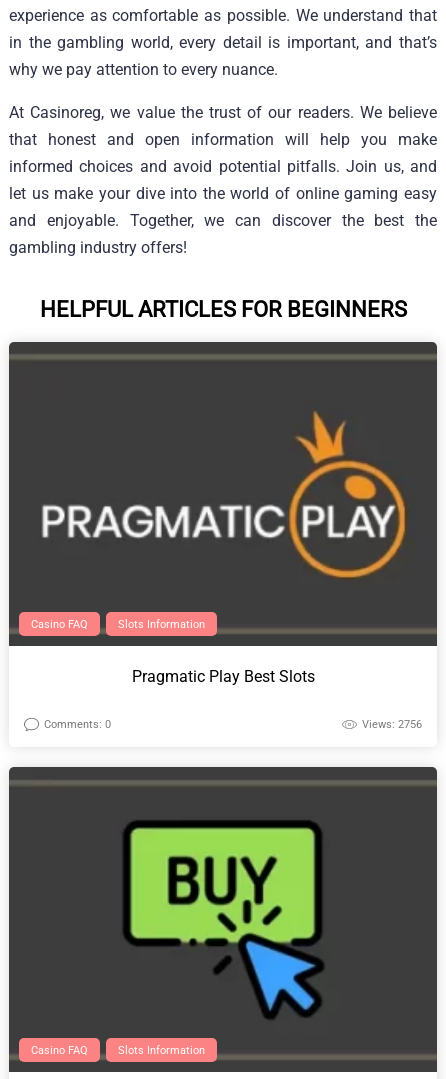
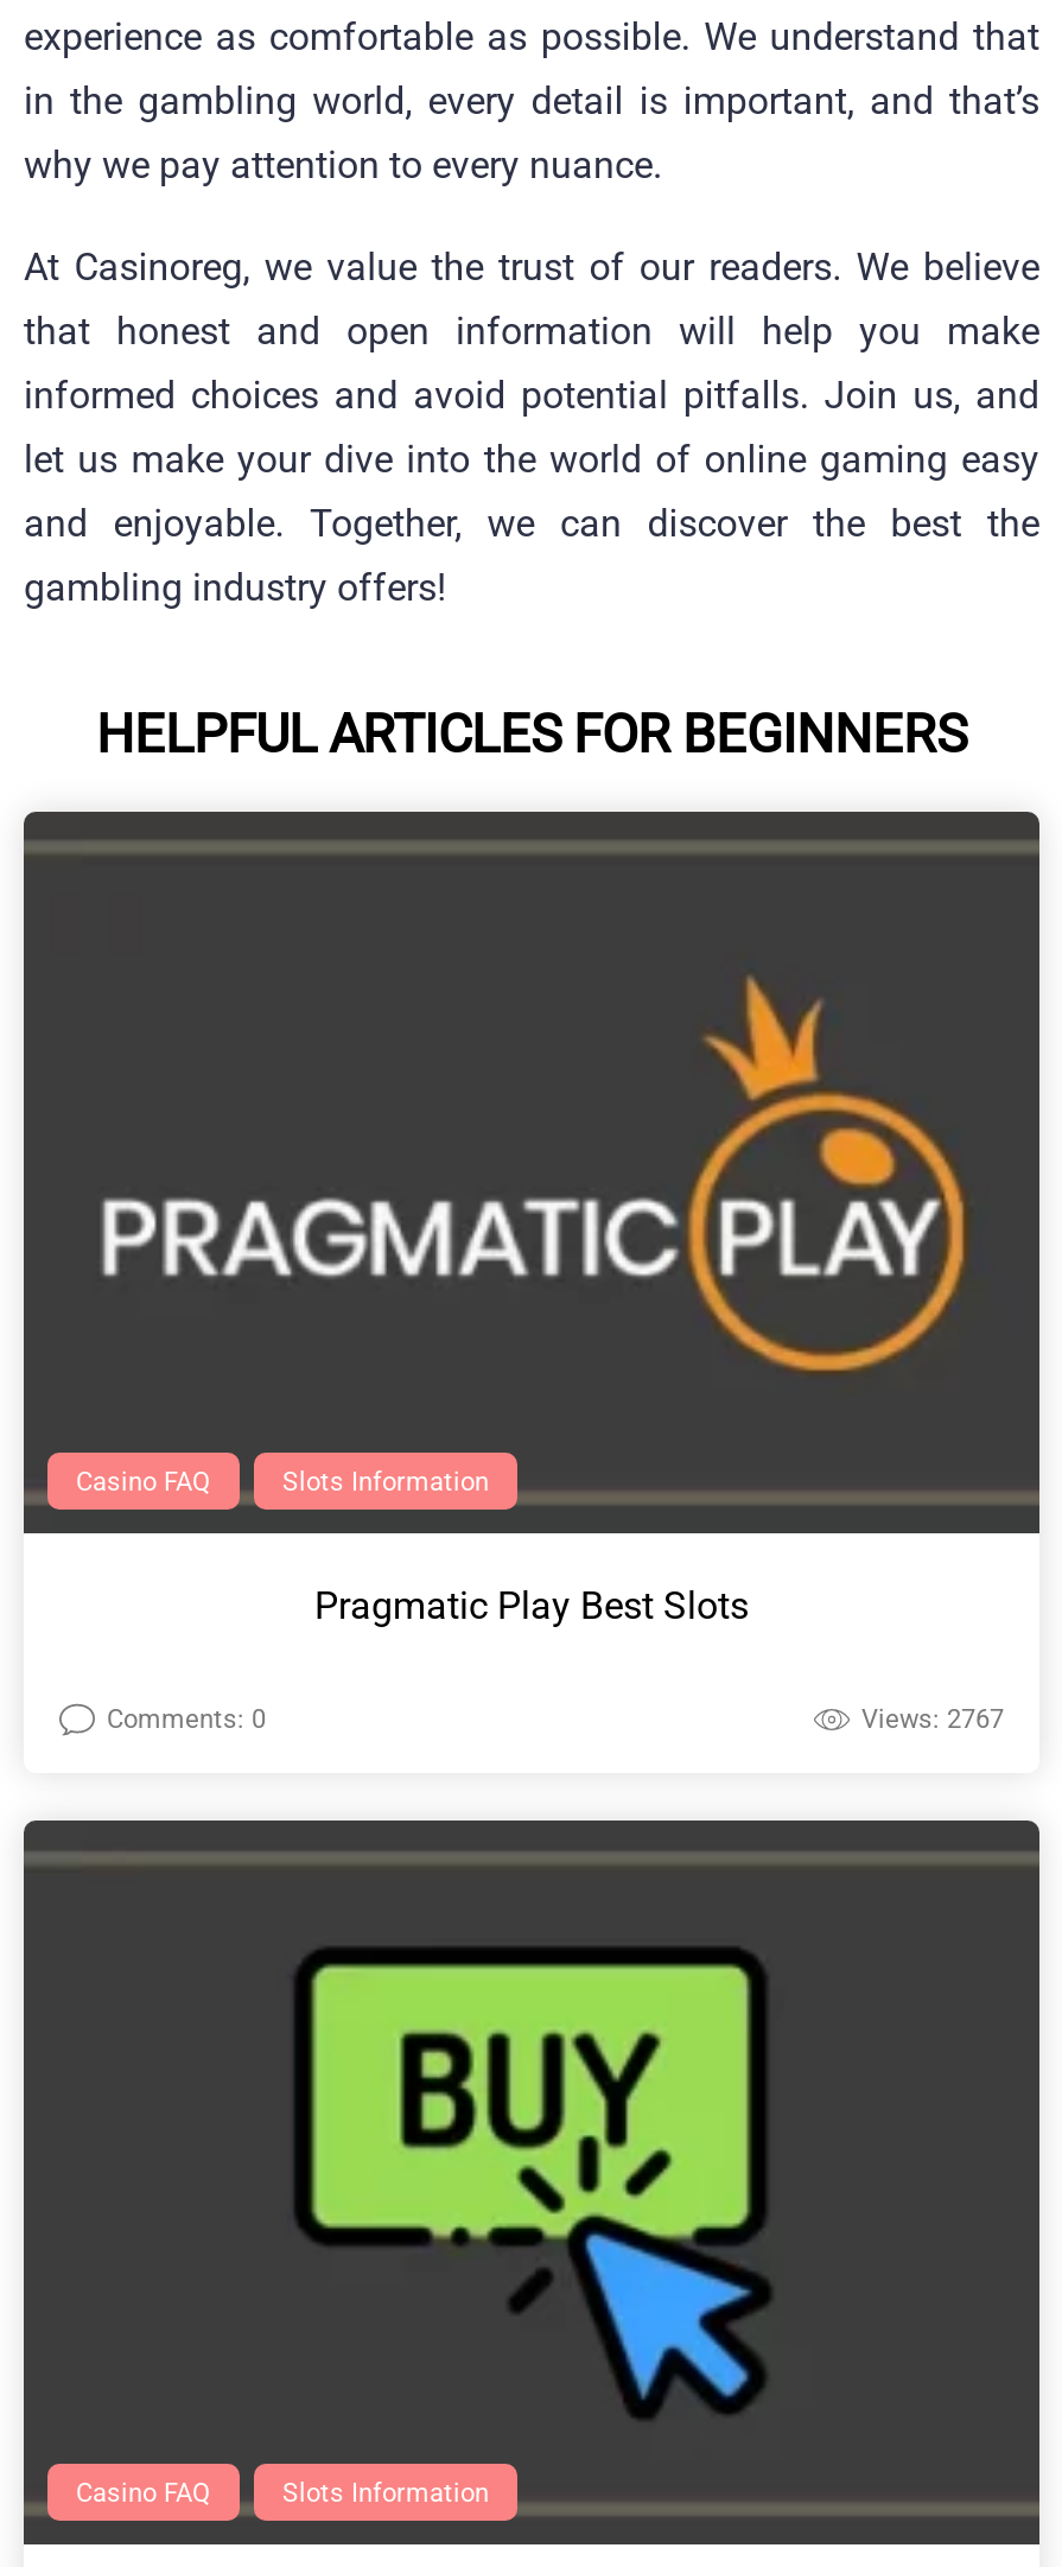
- Views: 2756
+ Views: 2767
